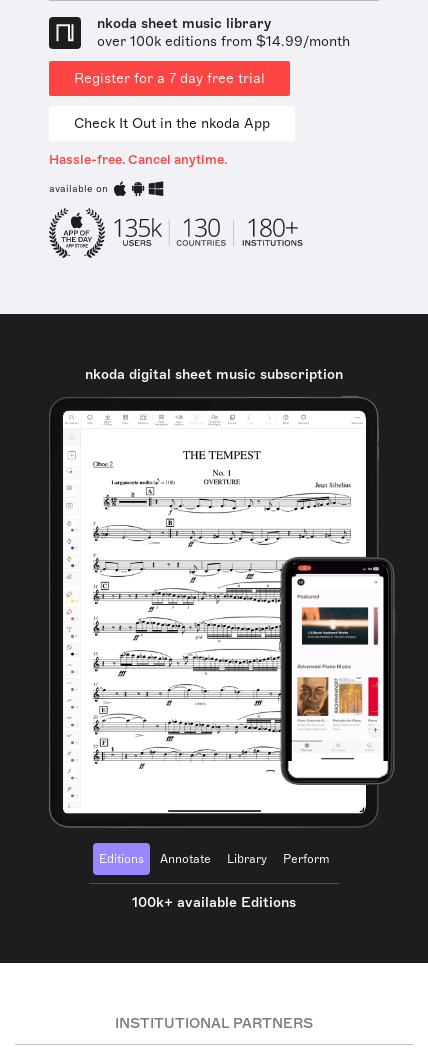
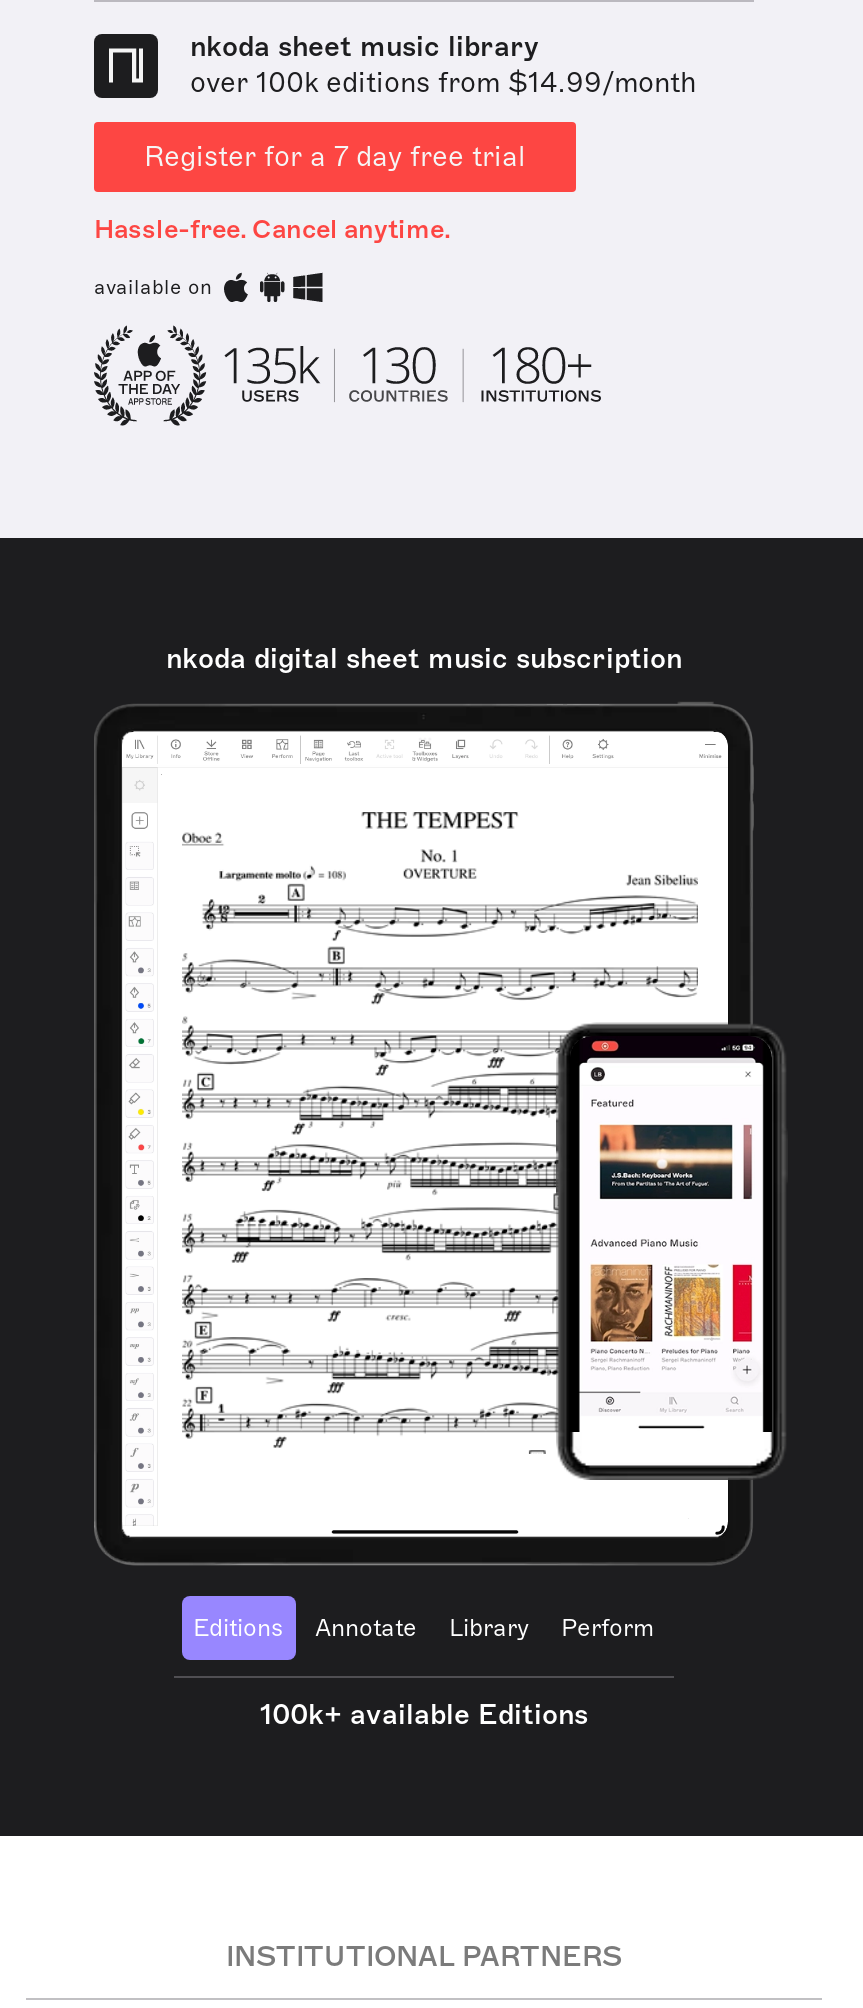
- Check It Out in the nkoda App
